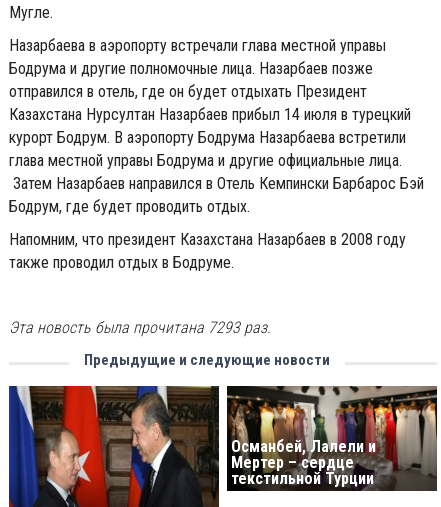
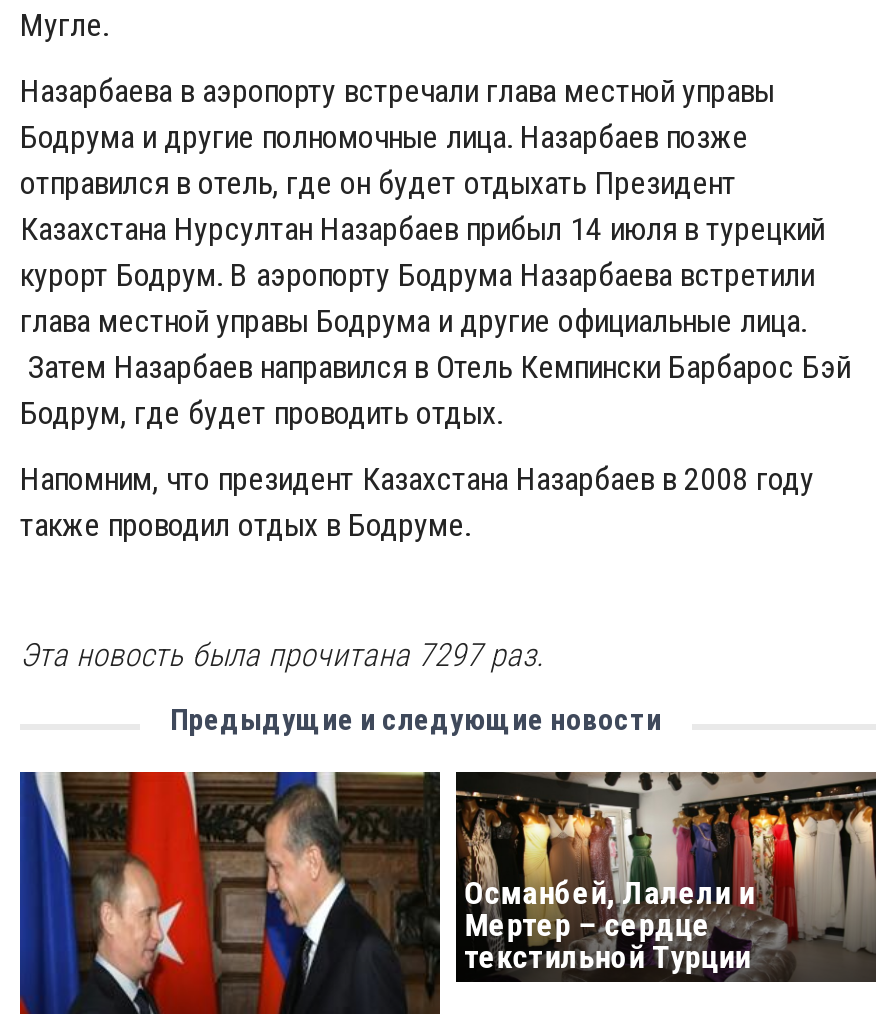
- Эта новость была прочитана 7293 раз.
+ Эта новость была прочитана 7297 раз.
